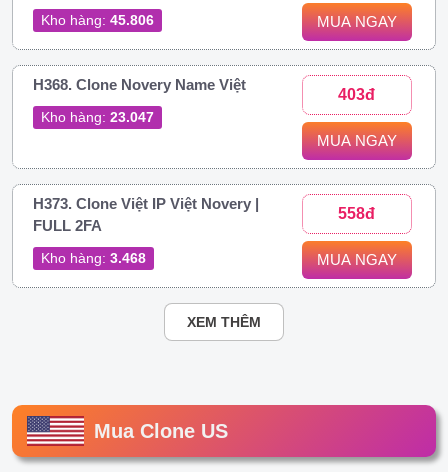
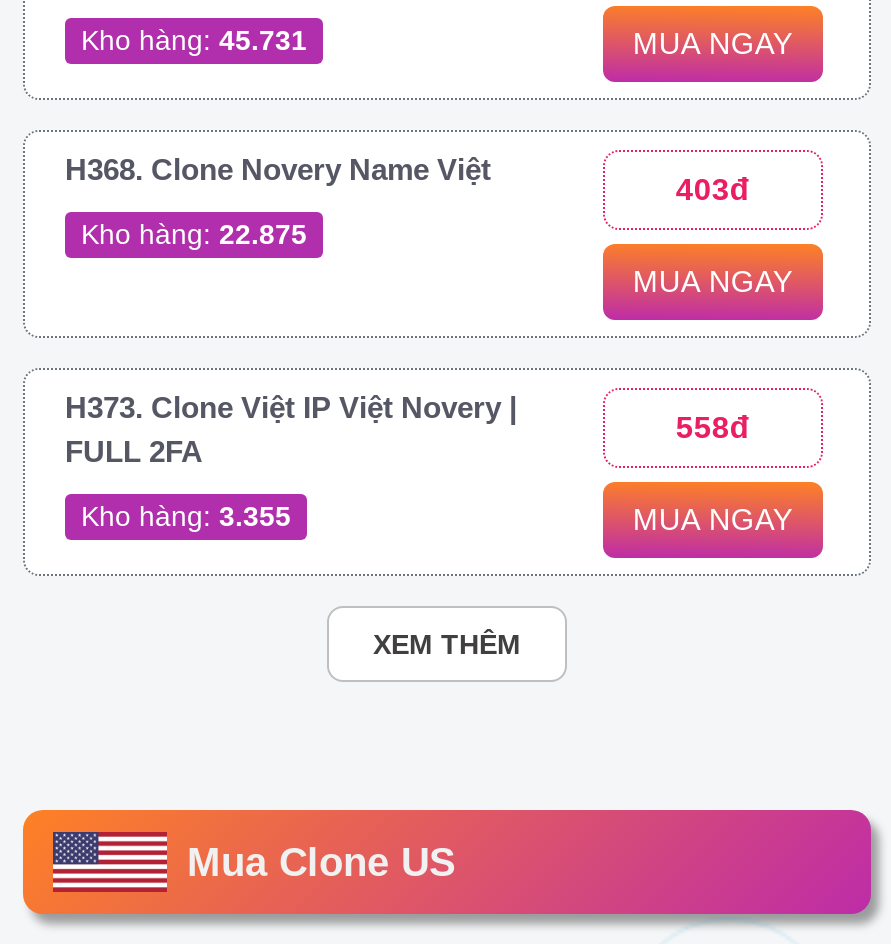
- Kho hàng: 45.806
+ Kho hàng: 45.731

- Kho hàng: 23.047
+ Kho hàng: 22.875

- Kho hàng: 3.468
+ Kho hàng: 3.355
